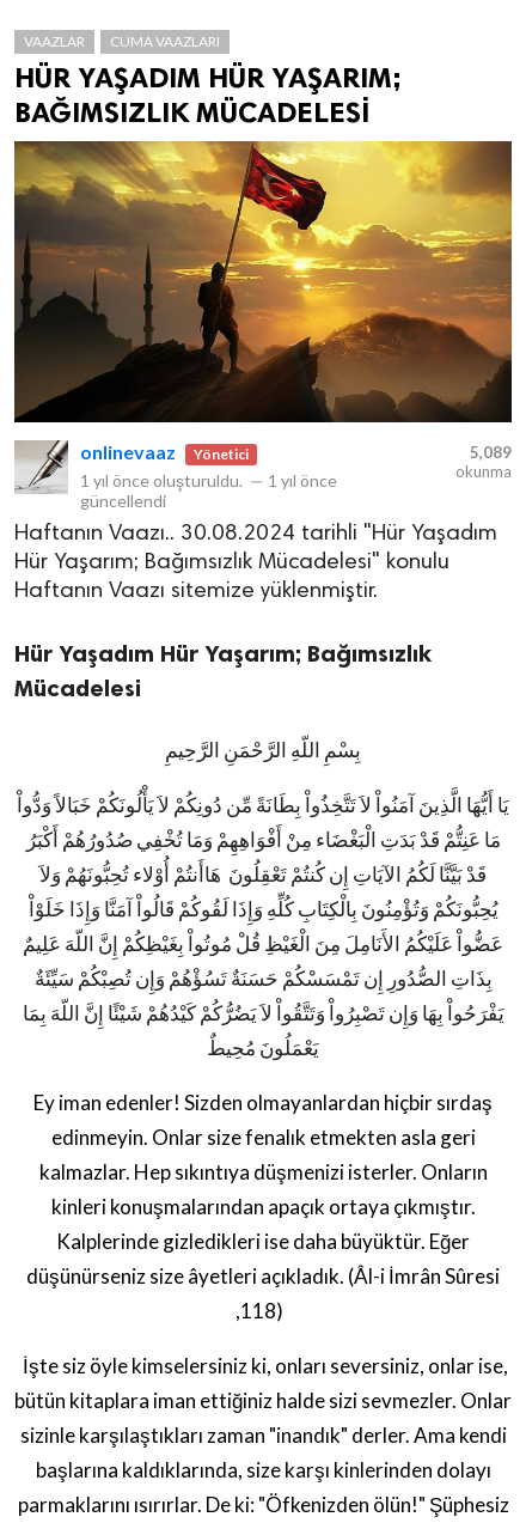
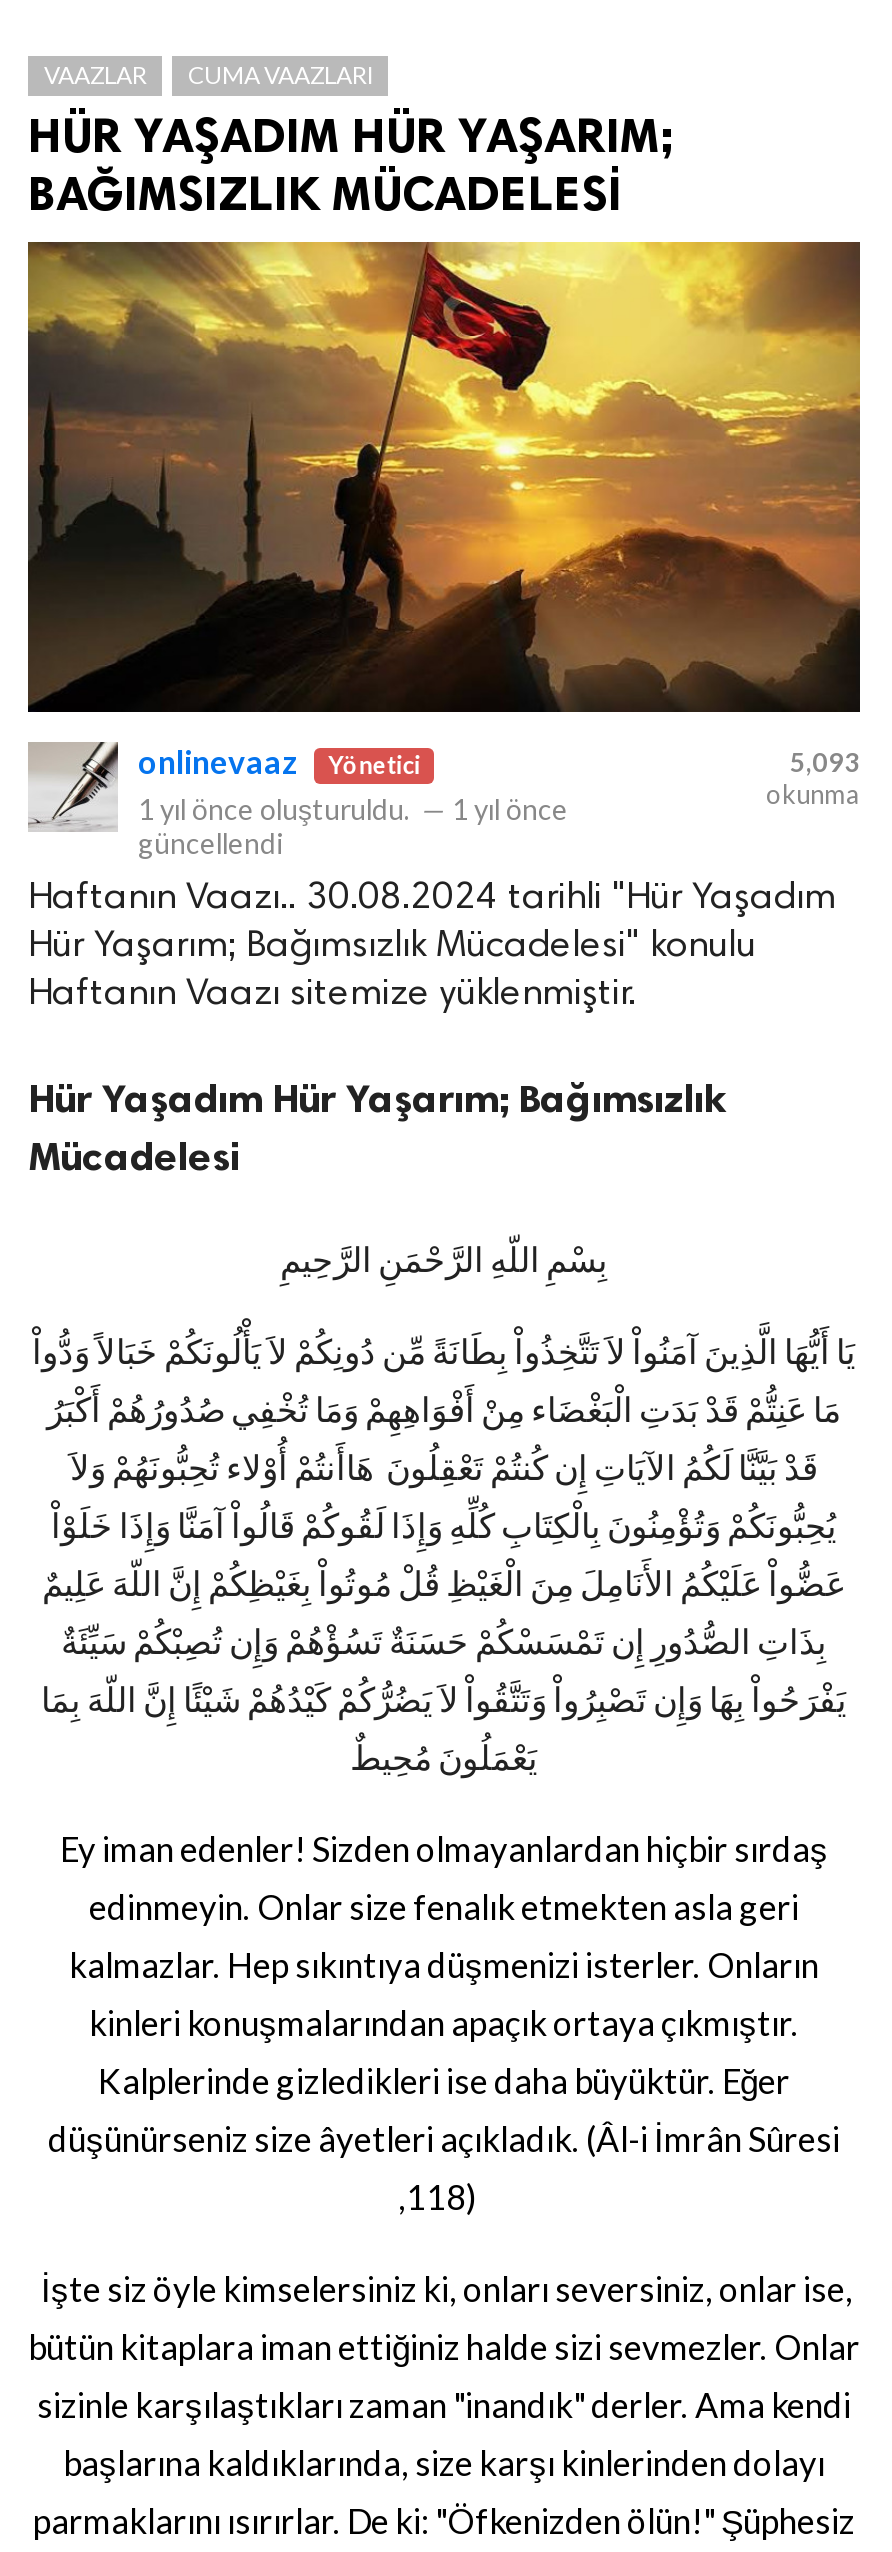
- 5,089
+ 5,093
